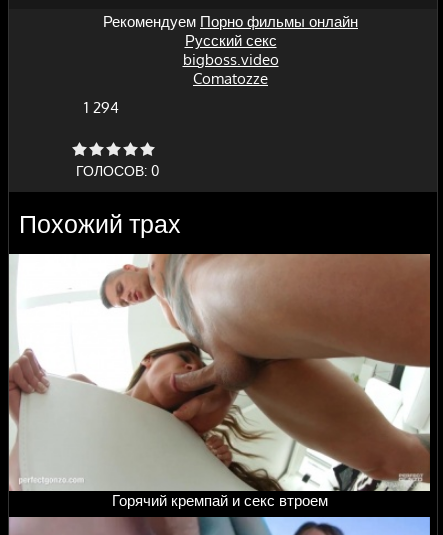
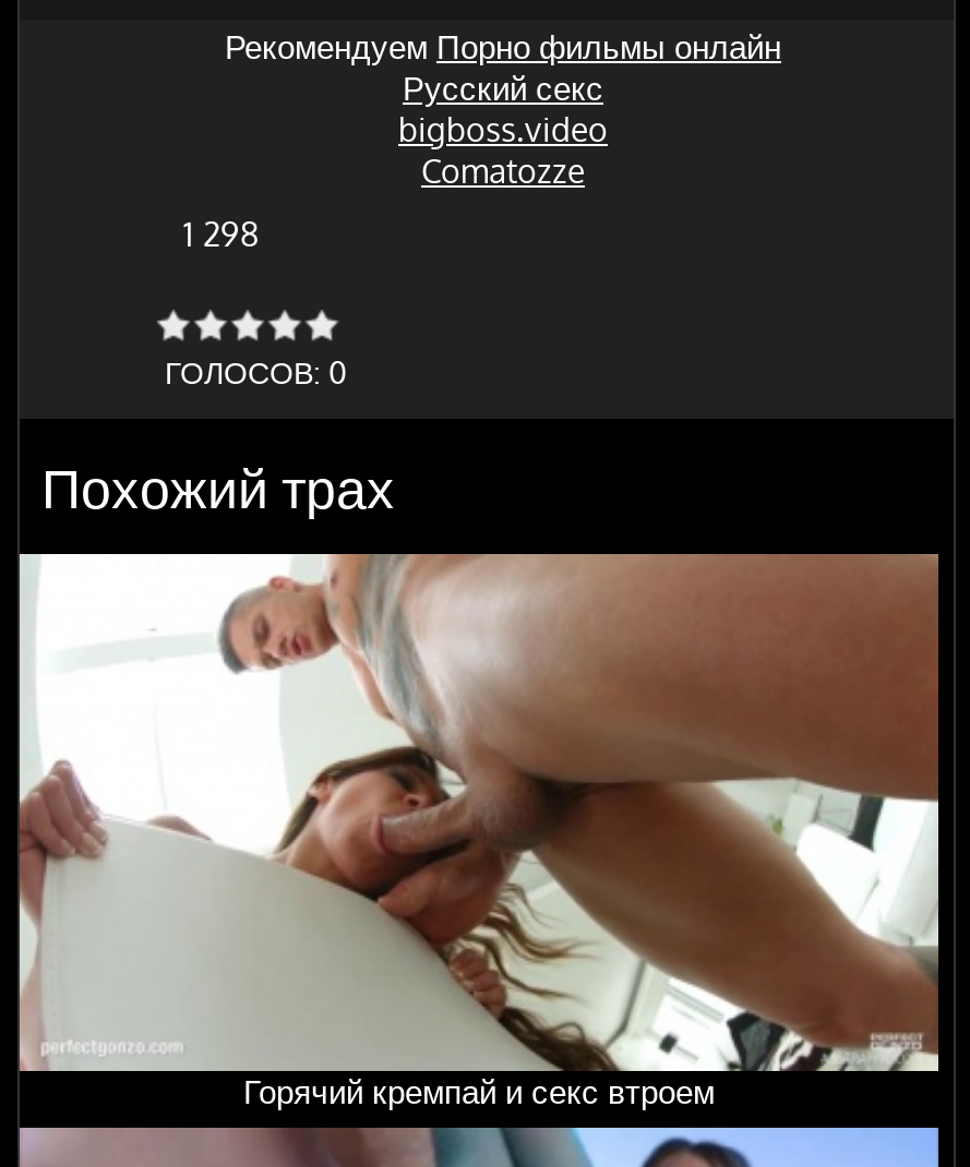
- 1 294
+ 1 298
